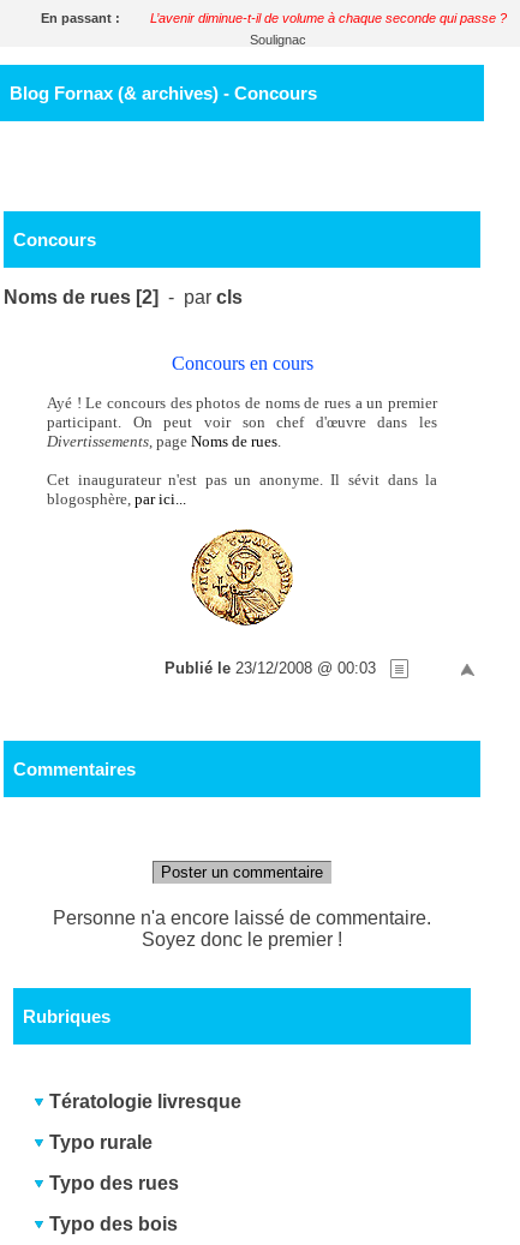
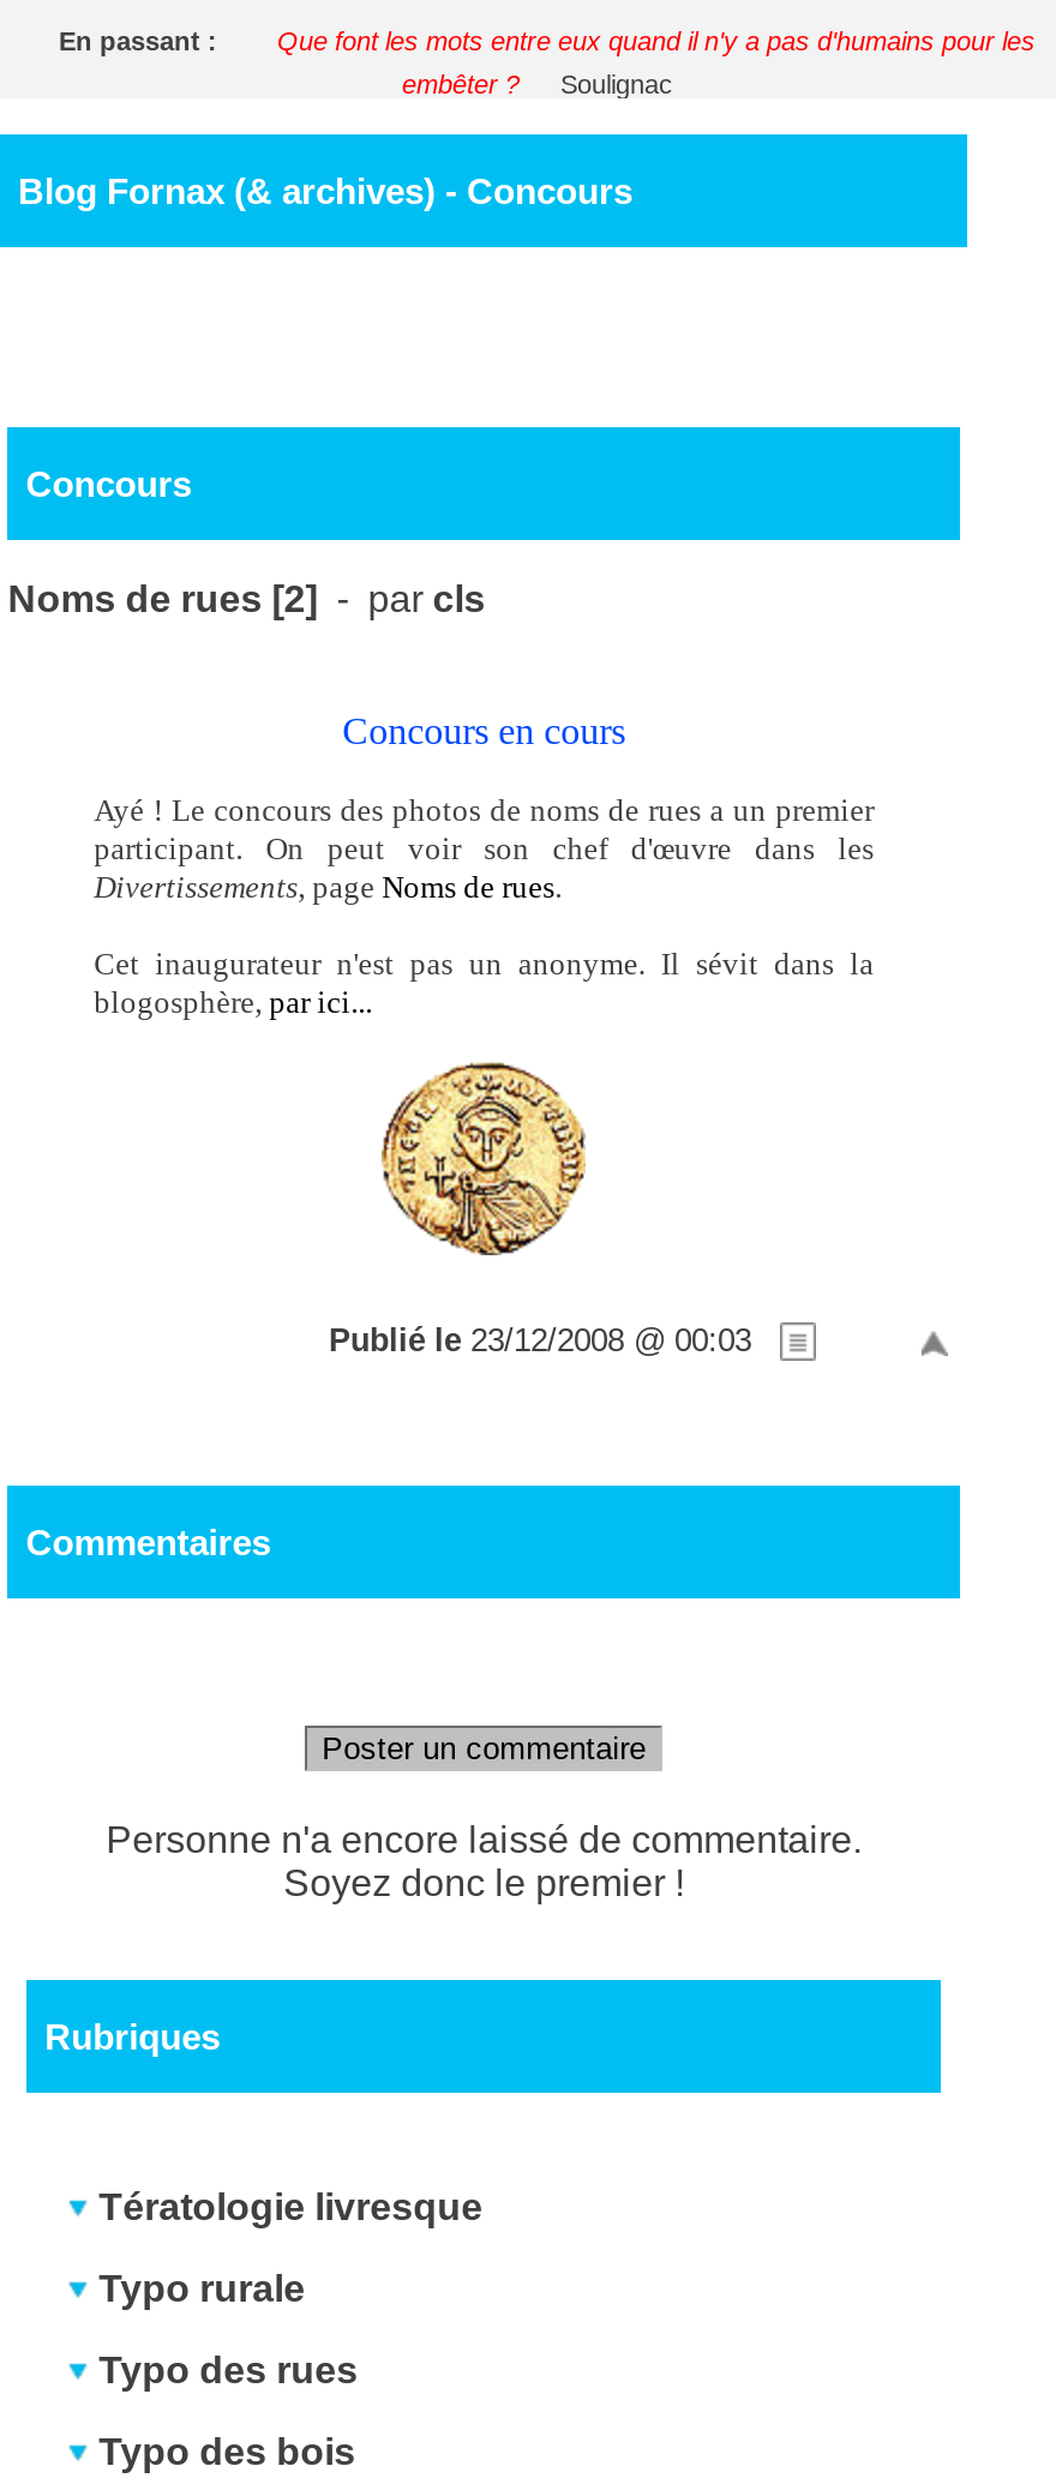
- L’avenir diminue-t-il de volume à chaque seconde qui passe ?
+ Que font les mots entre eux quand il n'y a pas d'humains pour les
+ embêter ?
